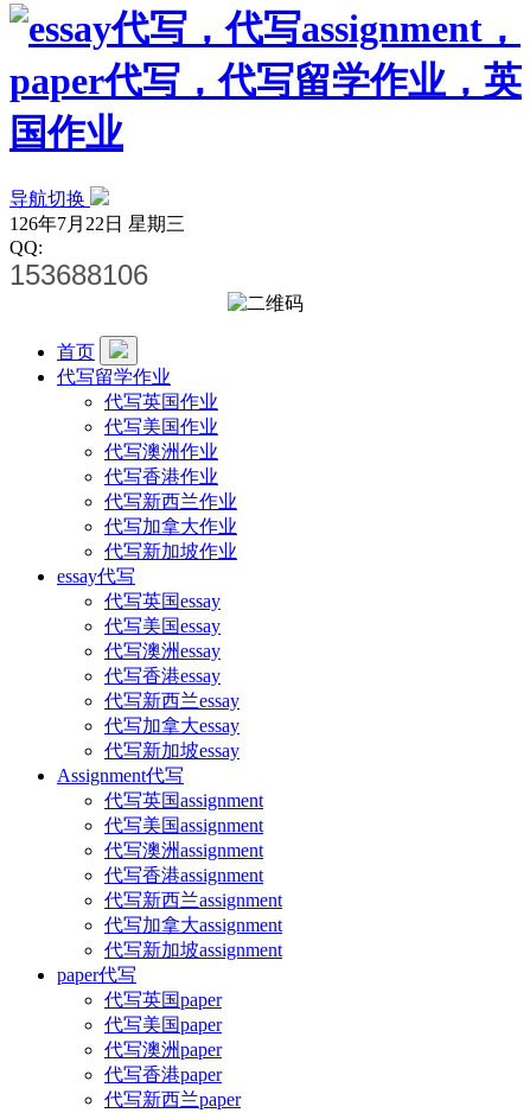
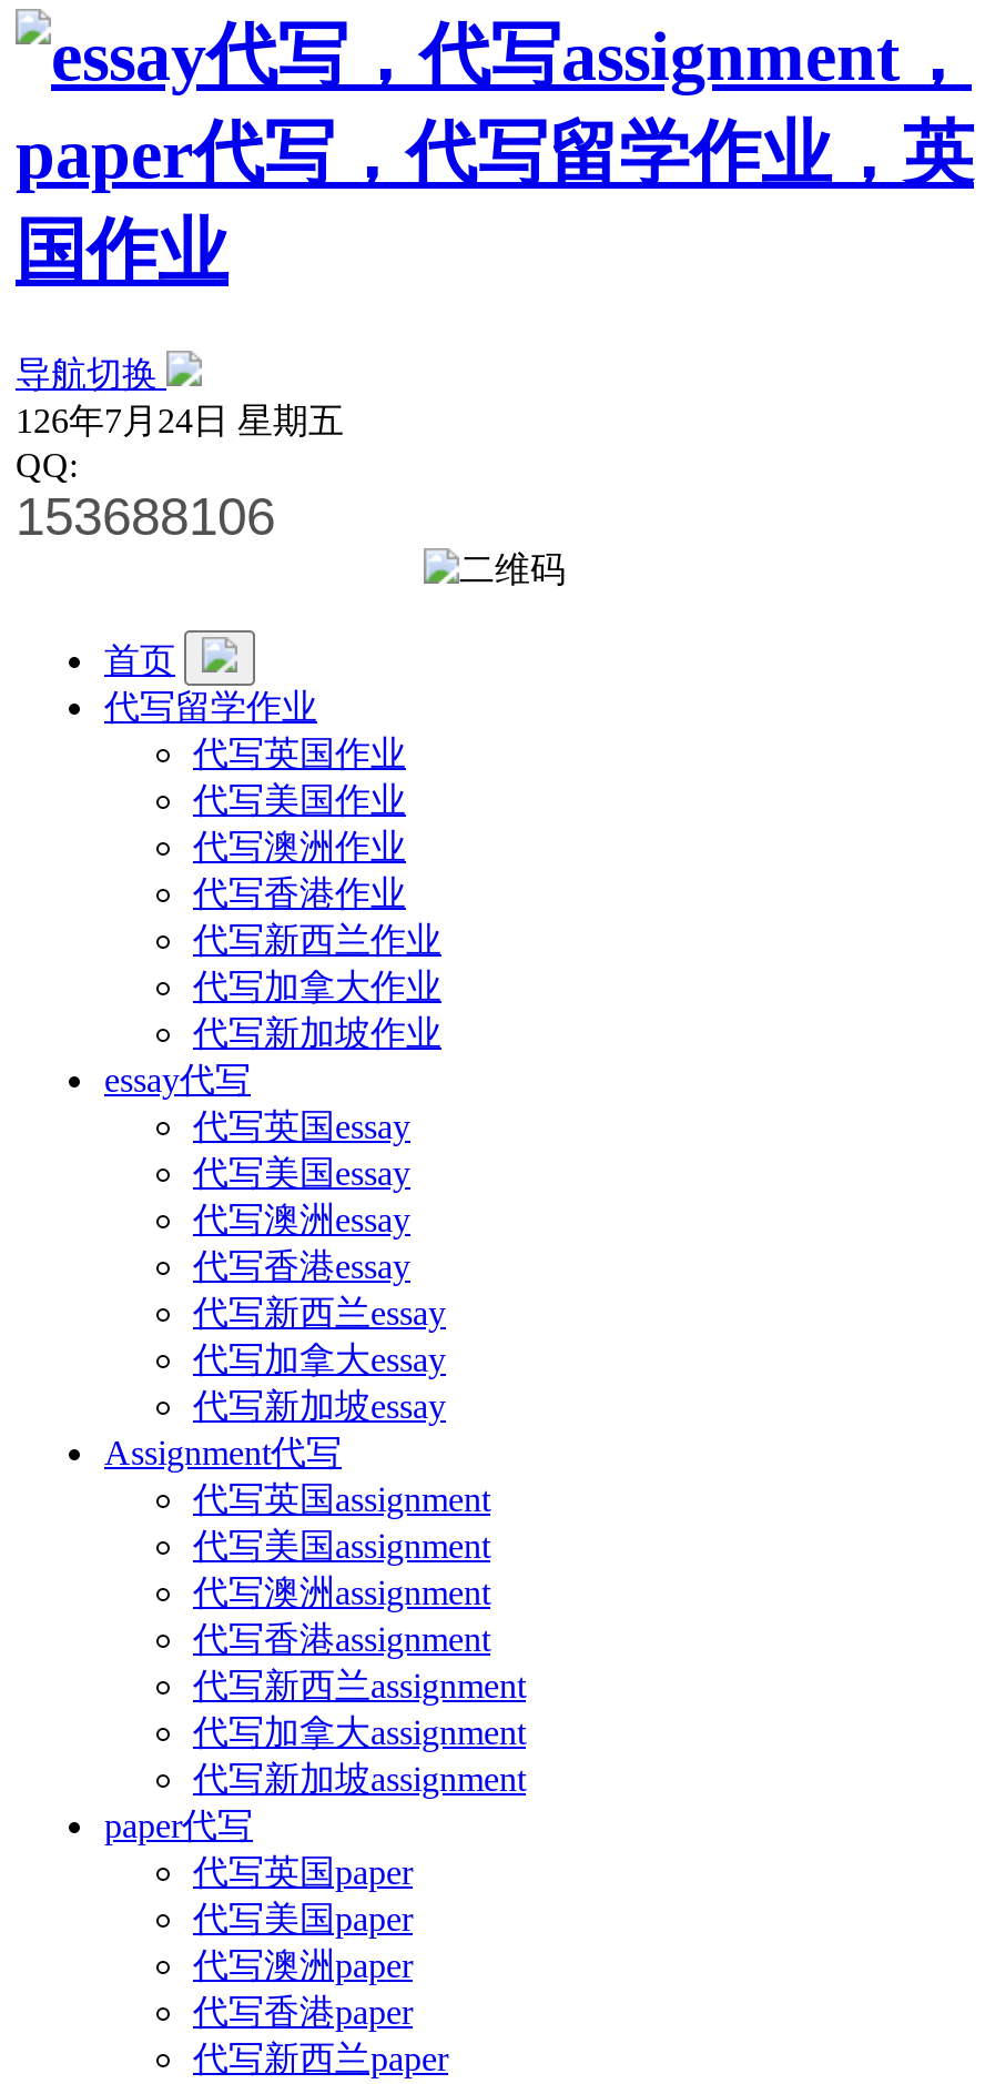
- 126年7月22日 星期三
+ 126年7月24日 星期五
